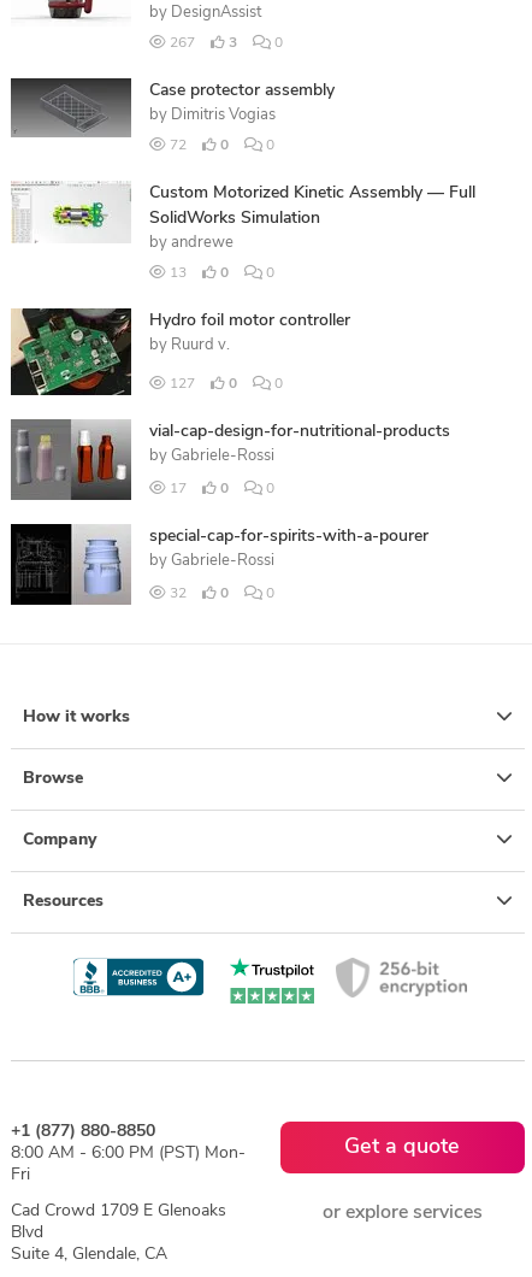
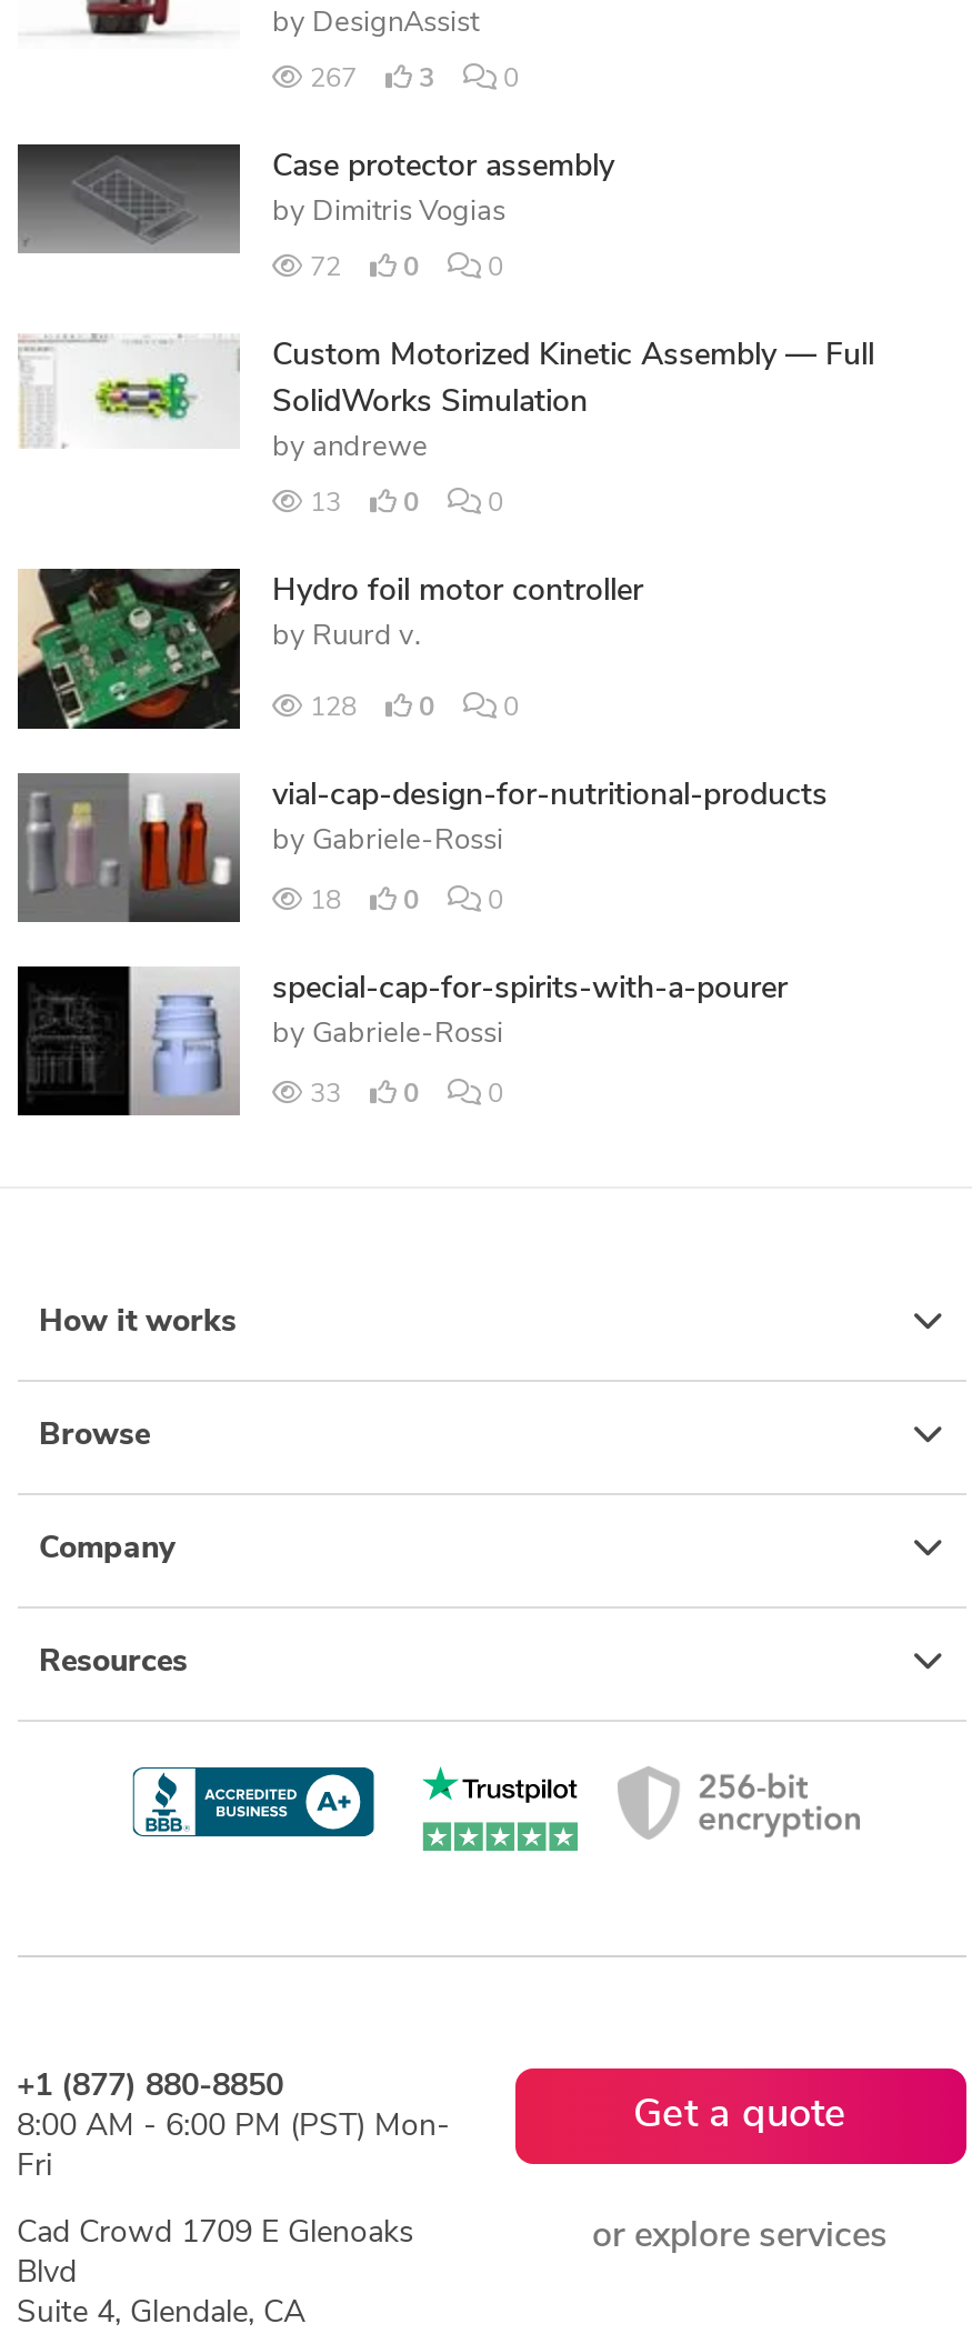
- 127
+ 128

- 17
+ 18

- 32
+ 33
